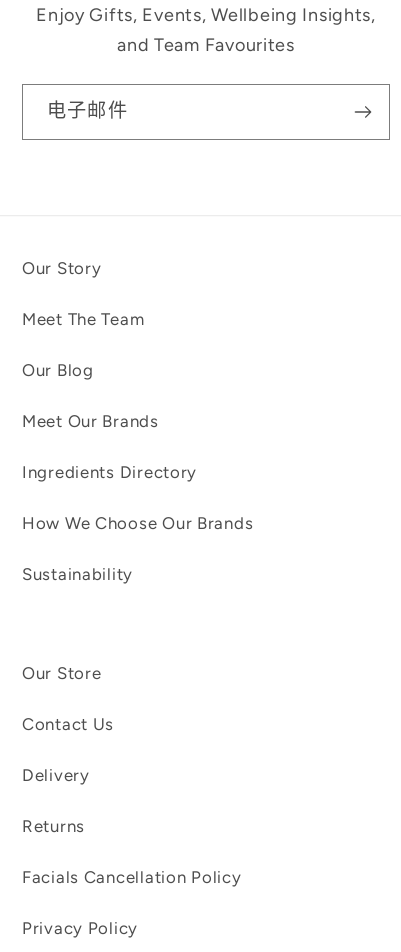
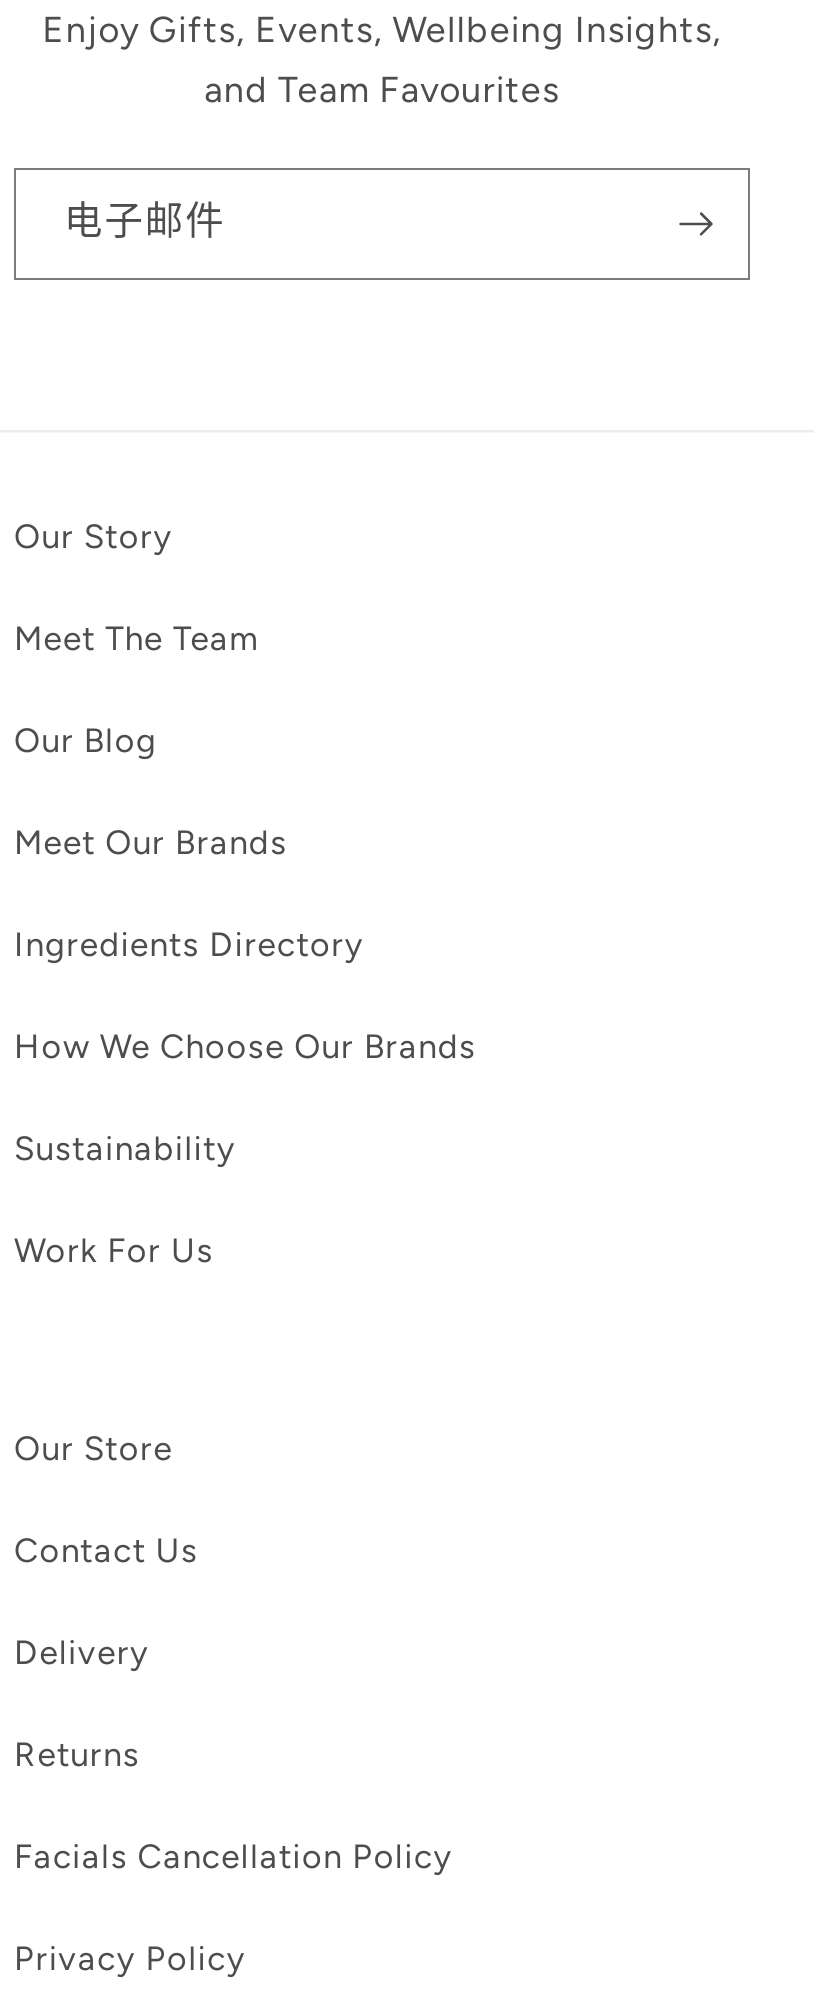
+ Work For Us
